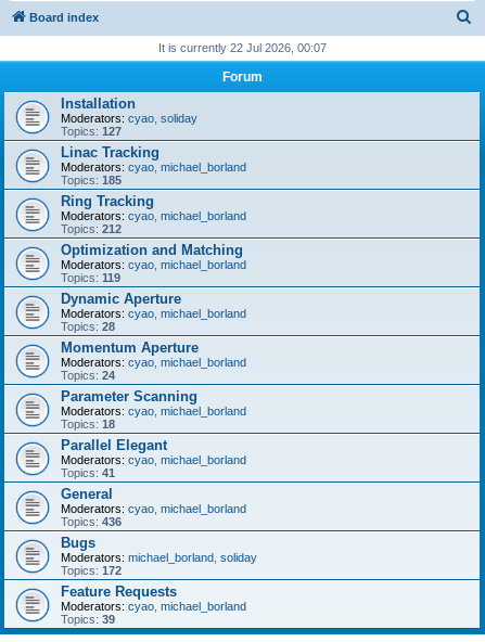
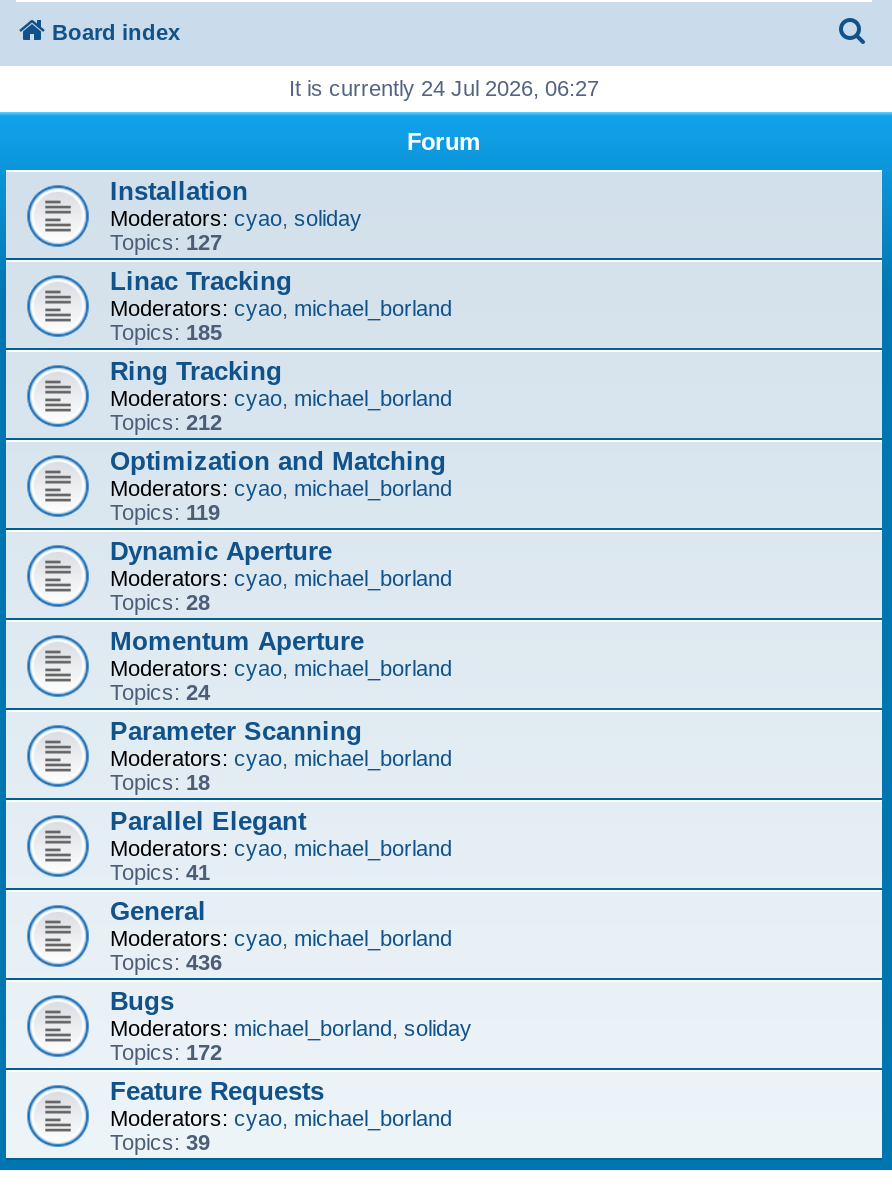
- It is currently 22 Jul 2026, 00:07
+ It is currently 24 Jul 2026, 06:27
